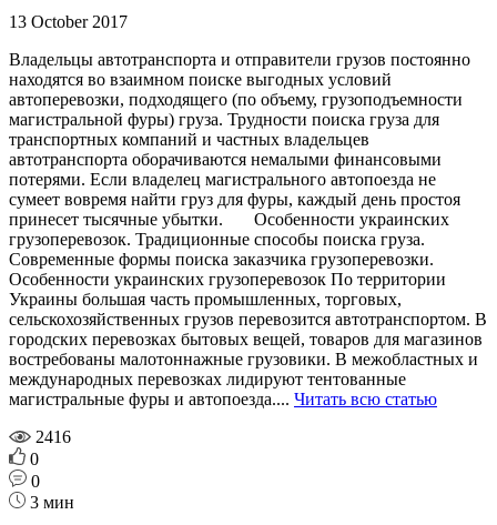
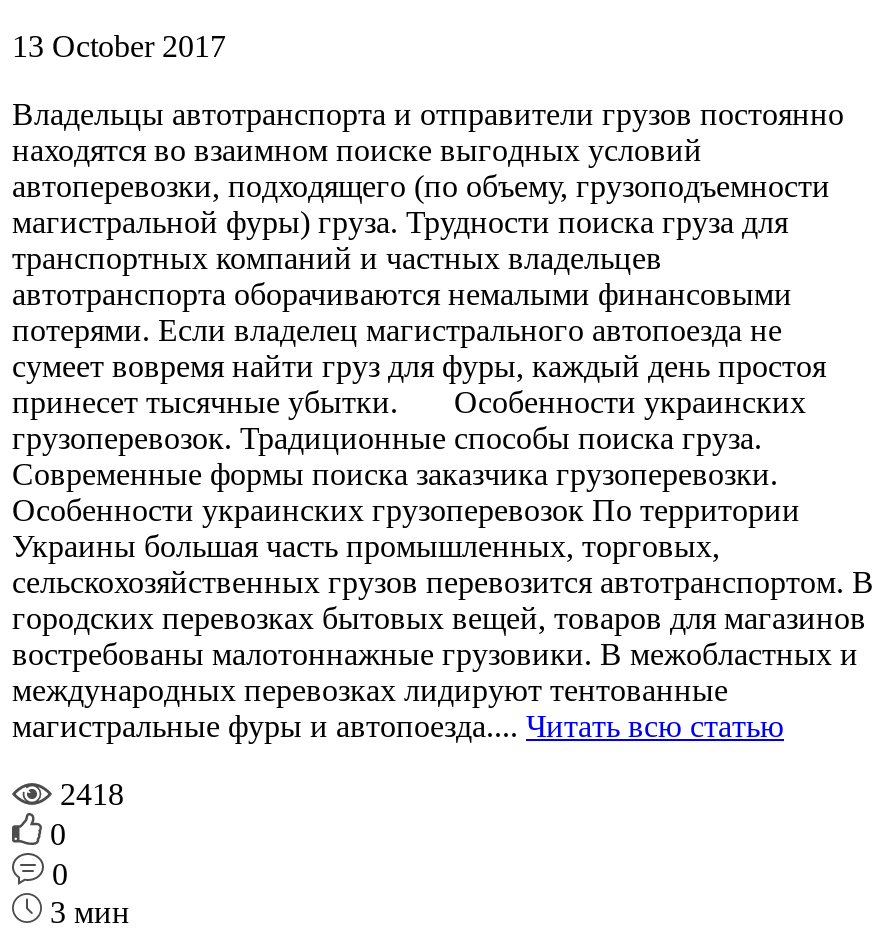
- 2416
+ 2418
